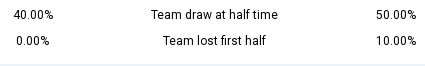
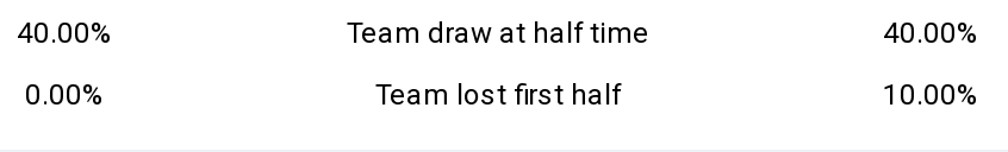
- 50.00%
+ 40.00%
